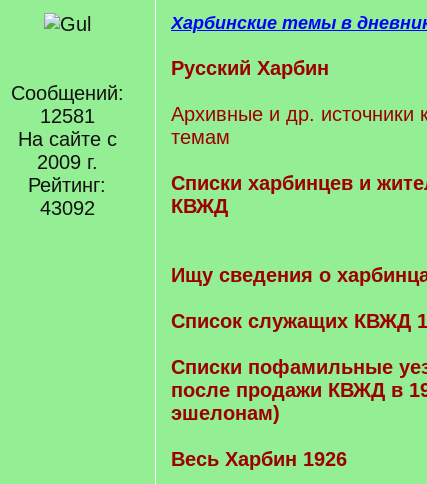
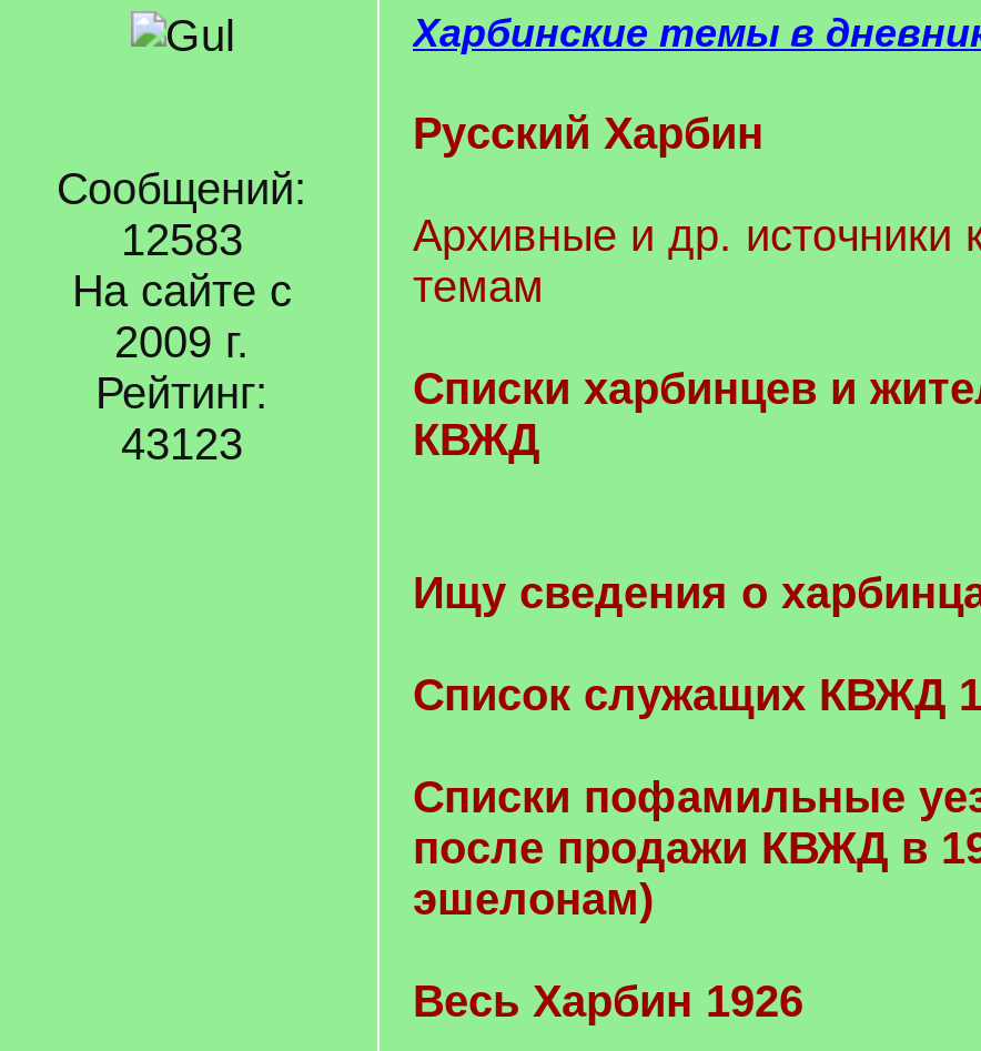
- 12581
+ 12583

- 43092
+ 43123
